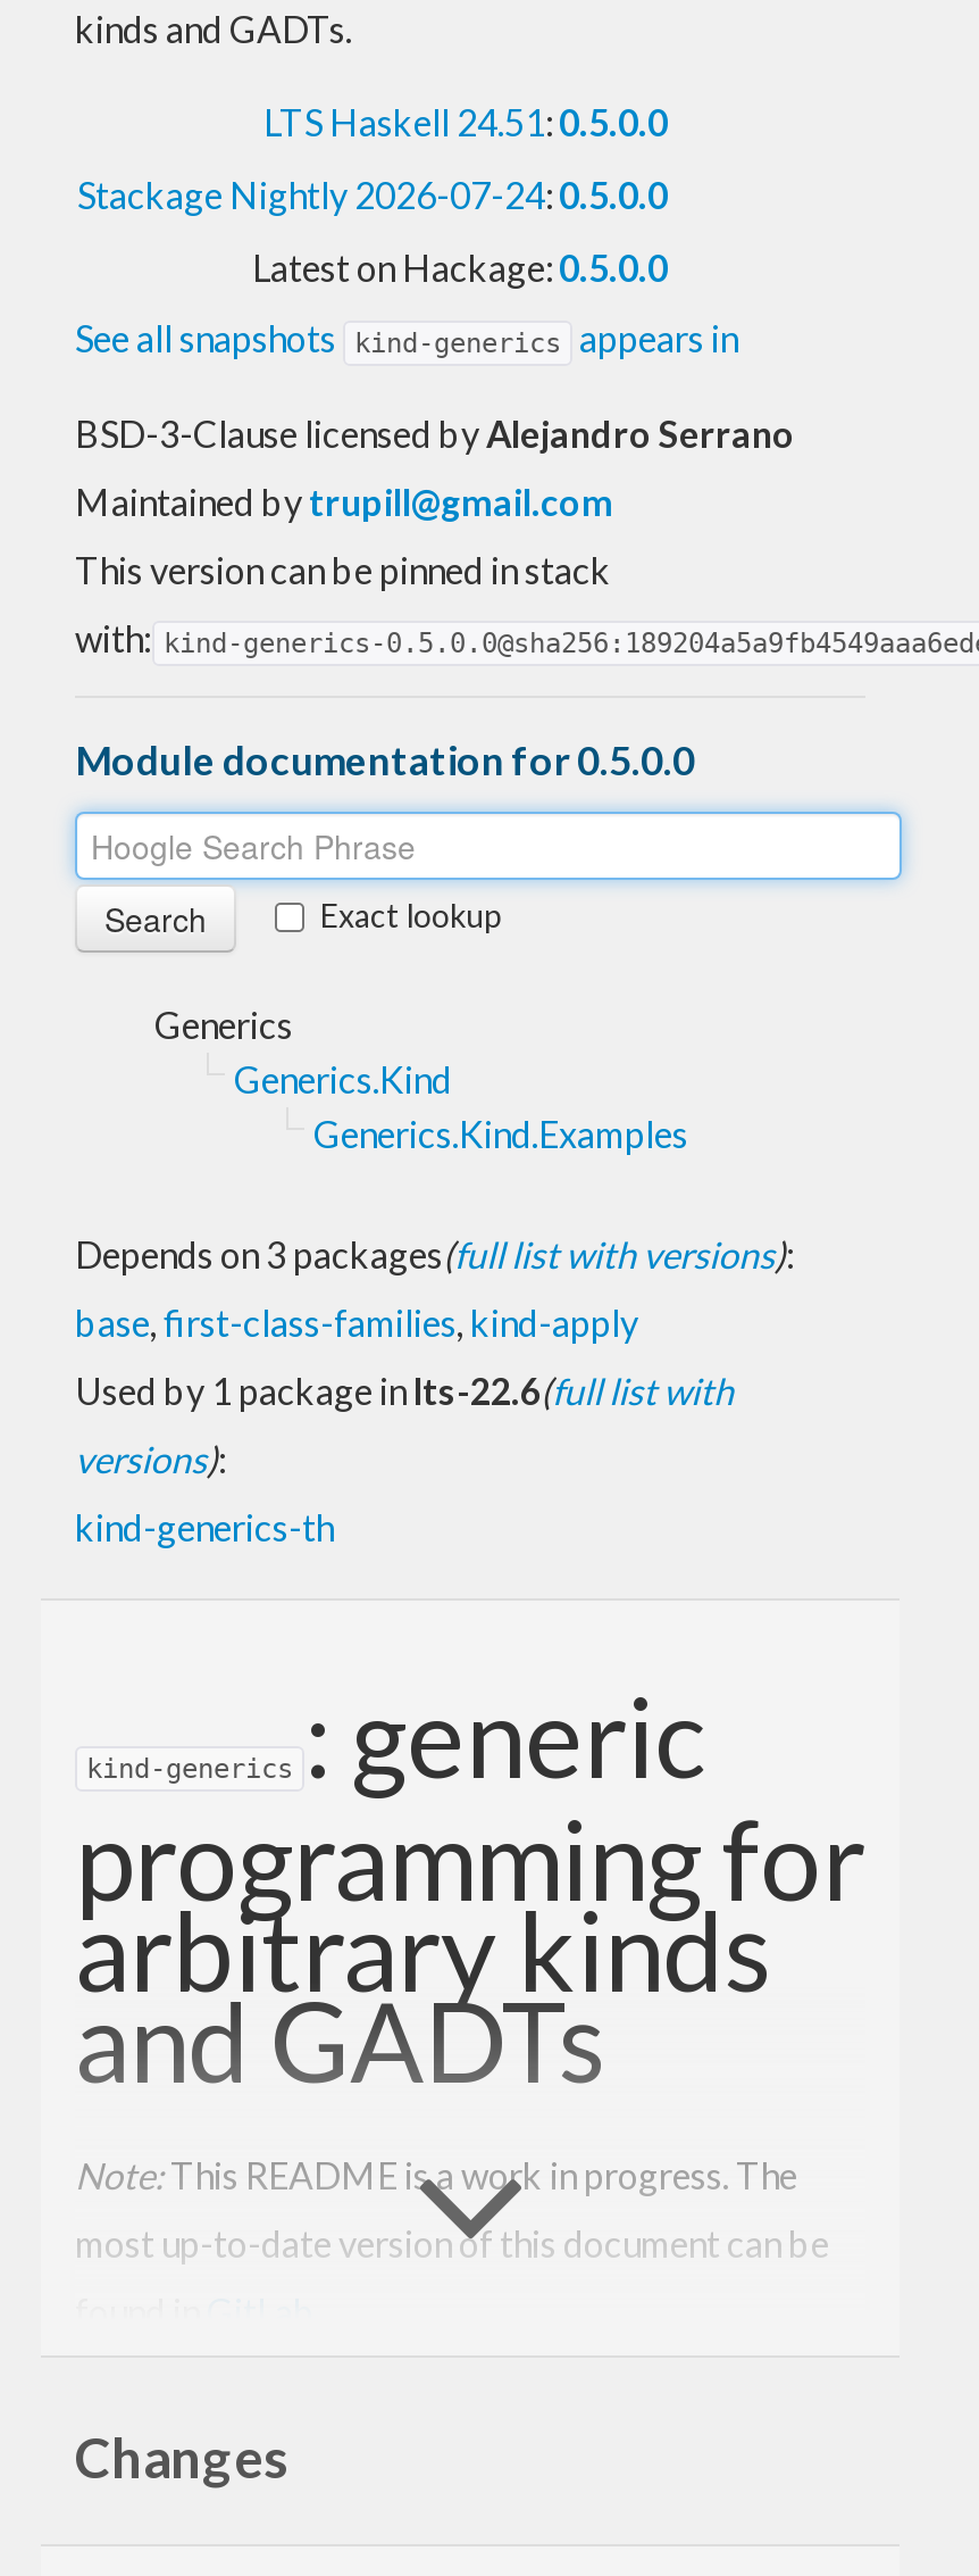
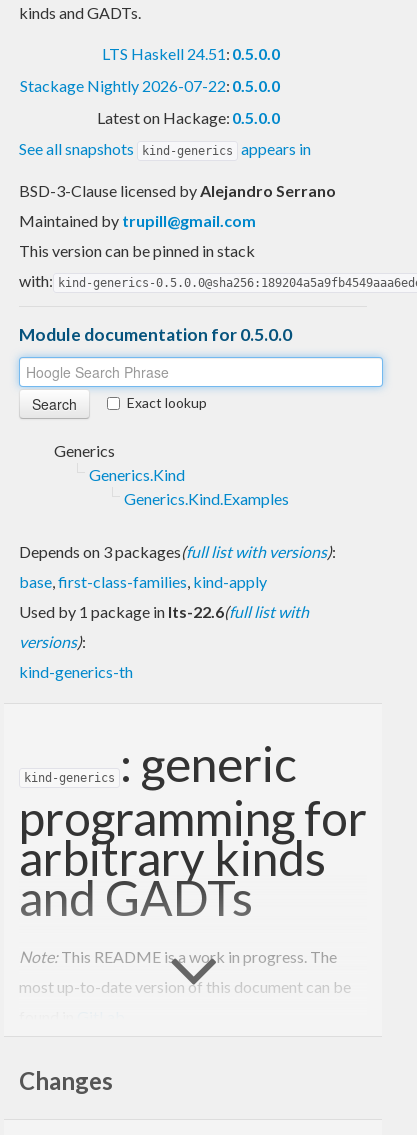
- Stackage Nightly 2026-07-24: 0.5.0.0
+ Stackage Nightly 2026-07-22: 0.5.0.0
